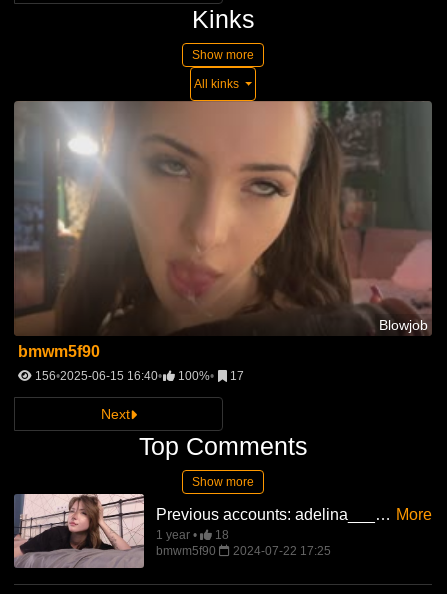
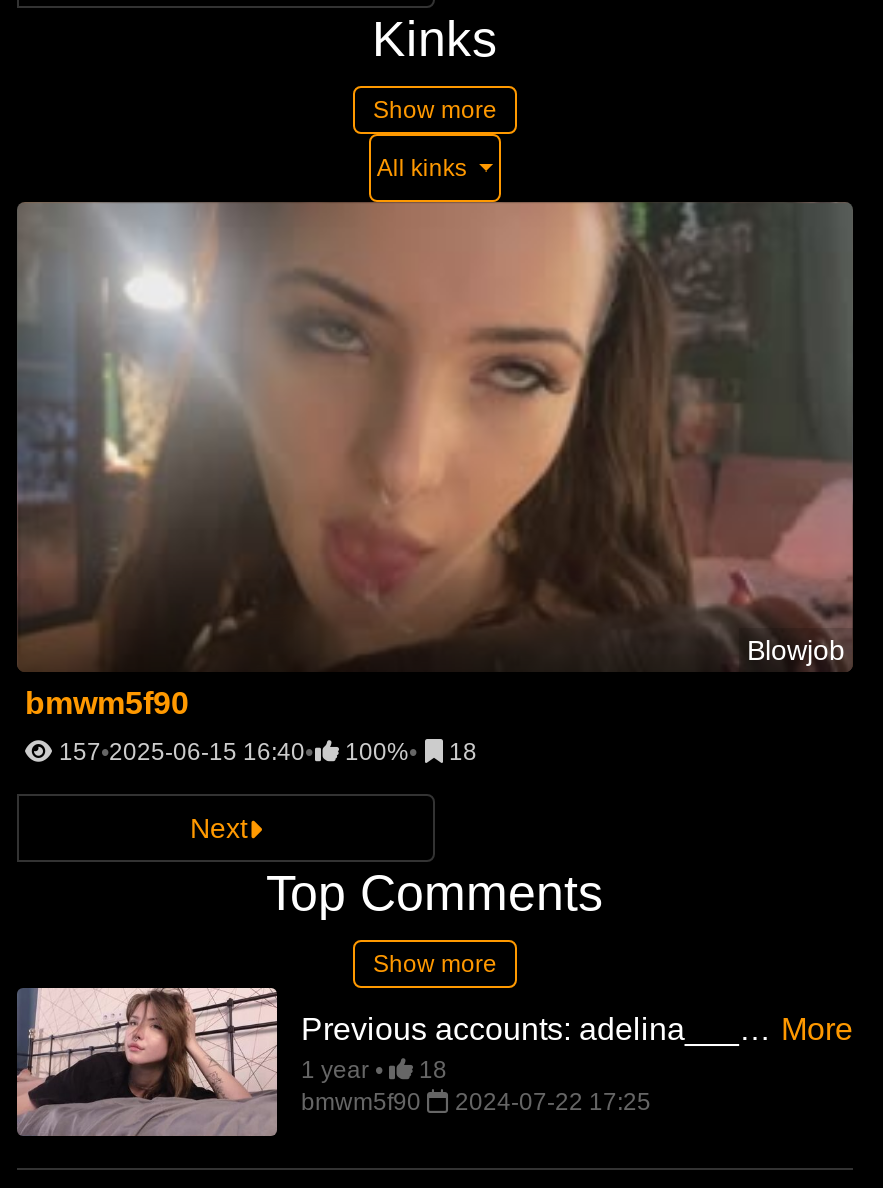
- 156 2025-06-15 16:40
+ 157 2025-06-15 16:40

- 17
+ 18
